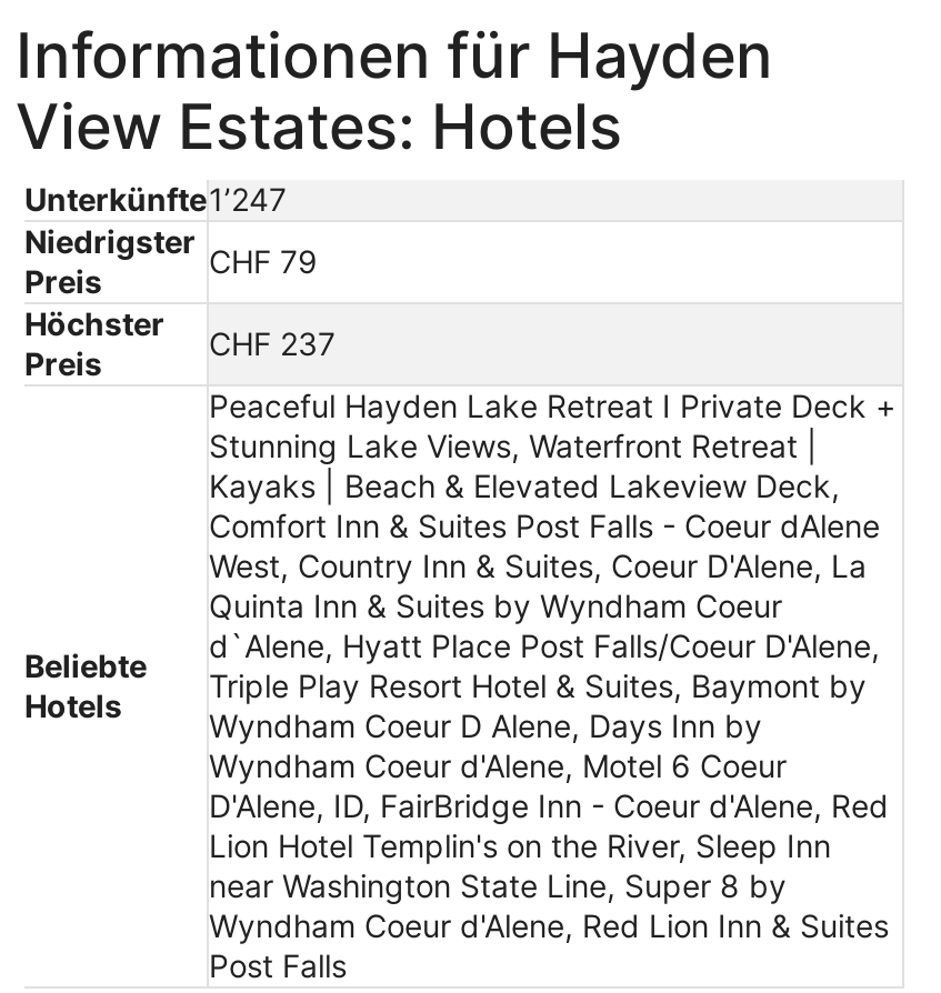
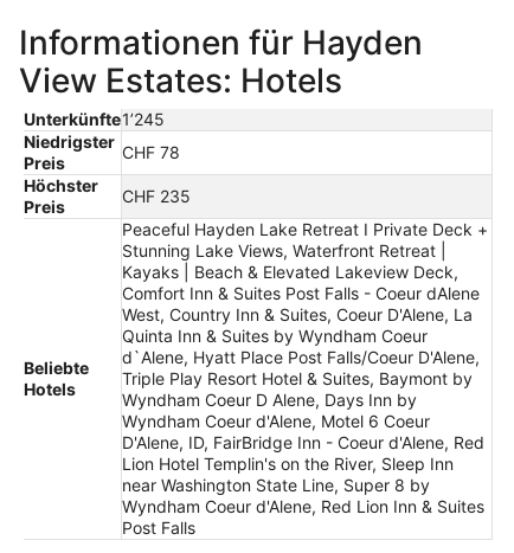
- Unterkünfte1’247
+ Unterkünfte1’245

- CHF 79
+ CHF 78

- CHF 237
+ CHF 235
